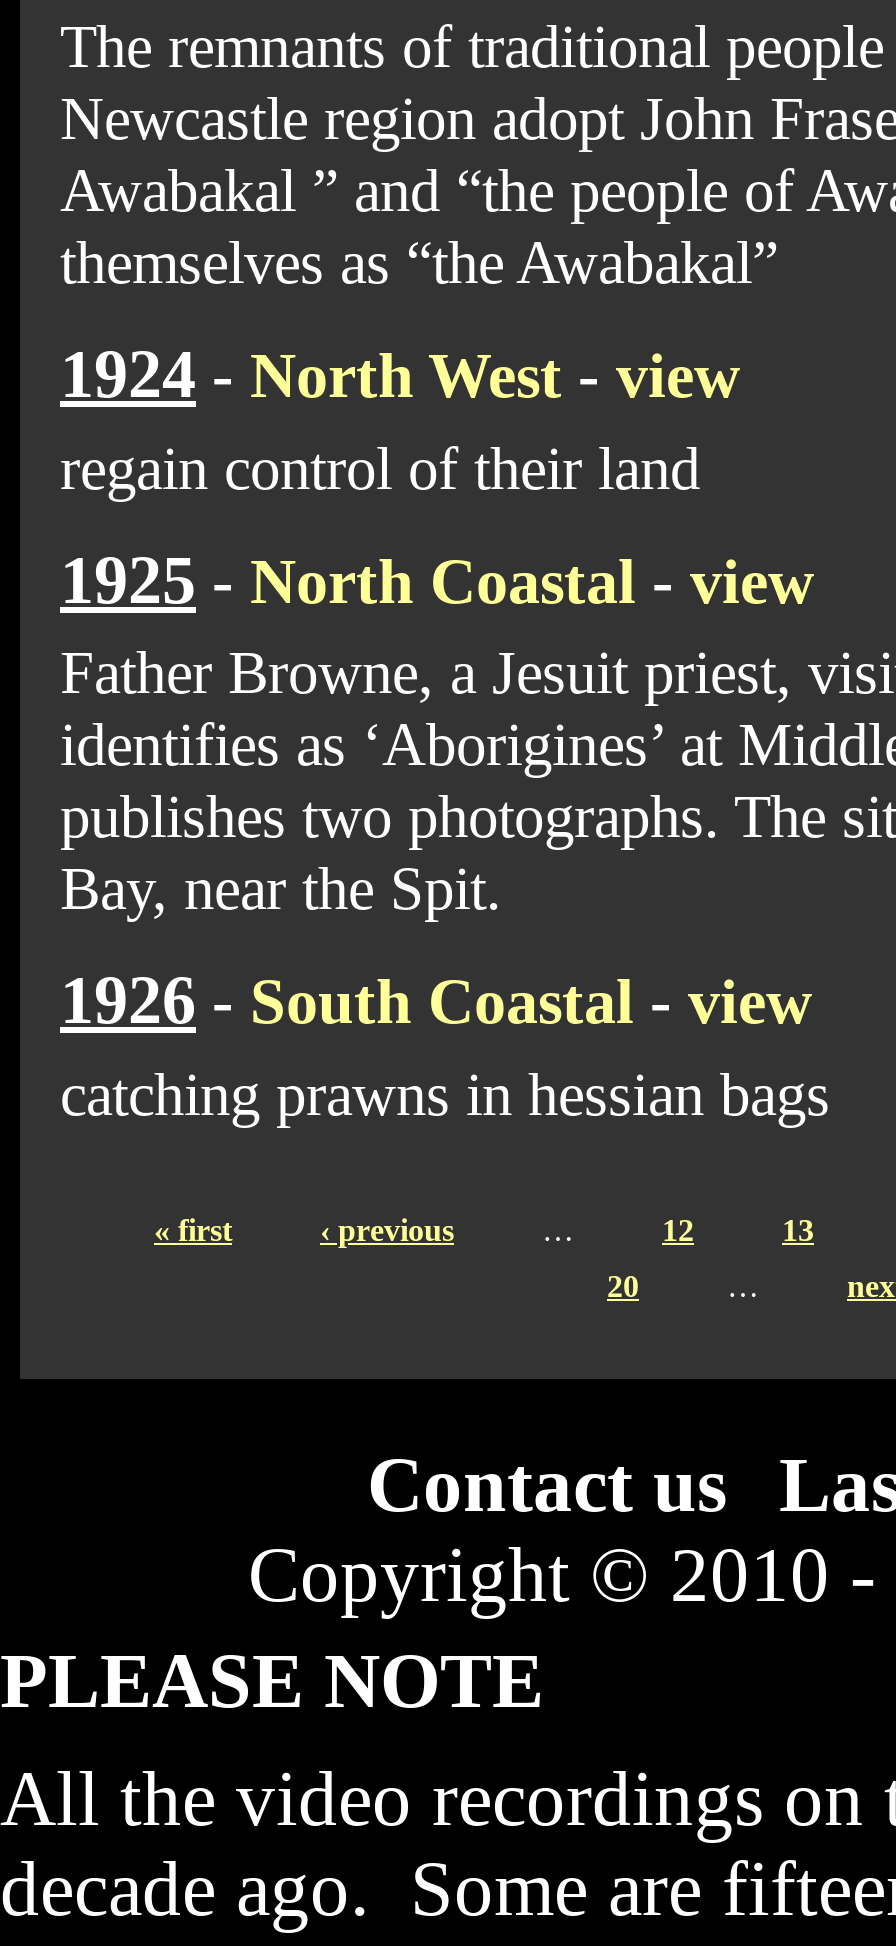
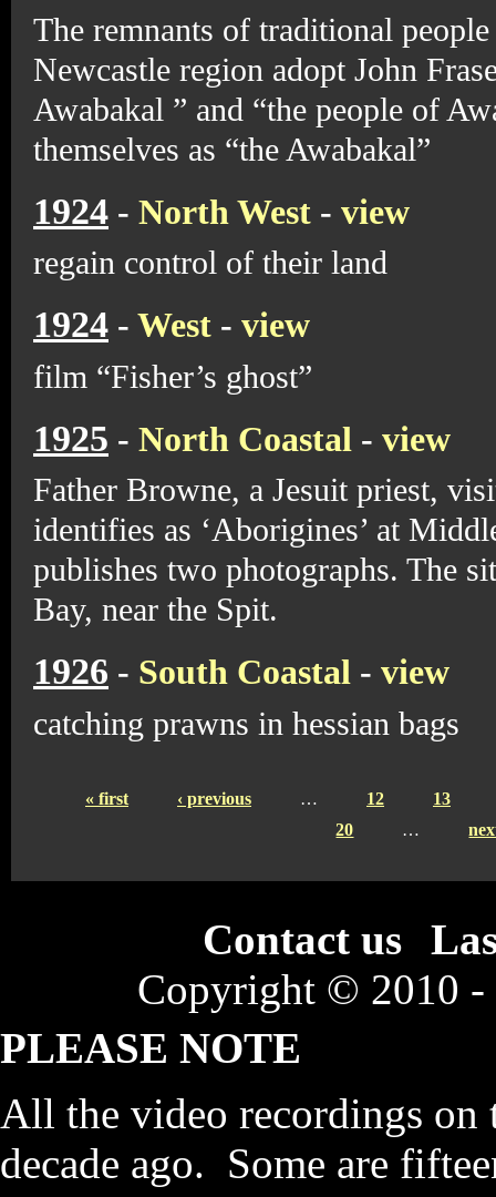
+ 1924 - West - view
+ film “Fisher’s ghost”
